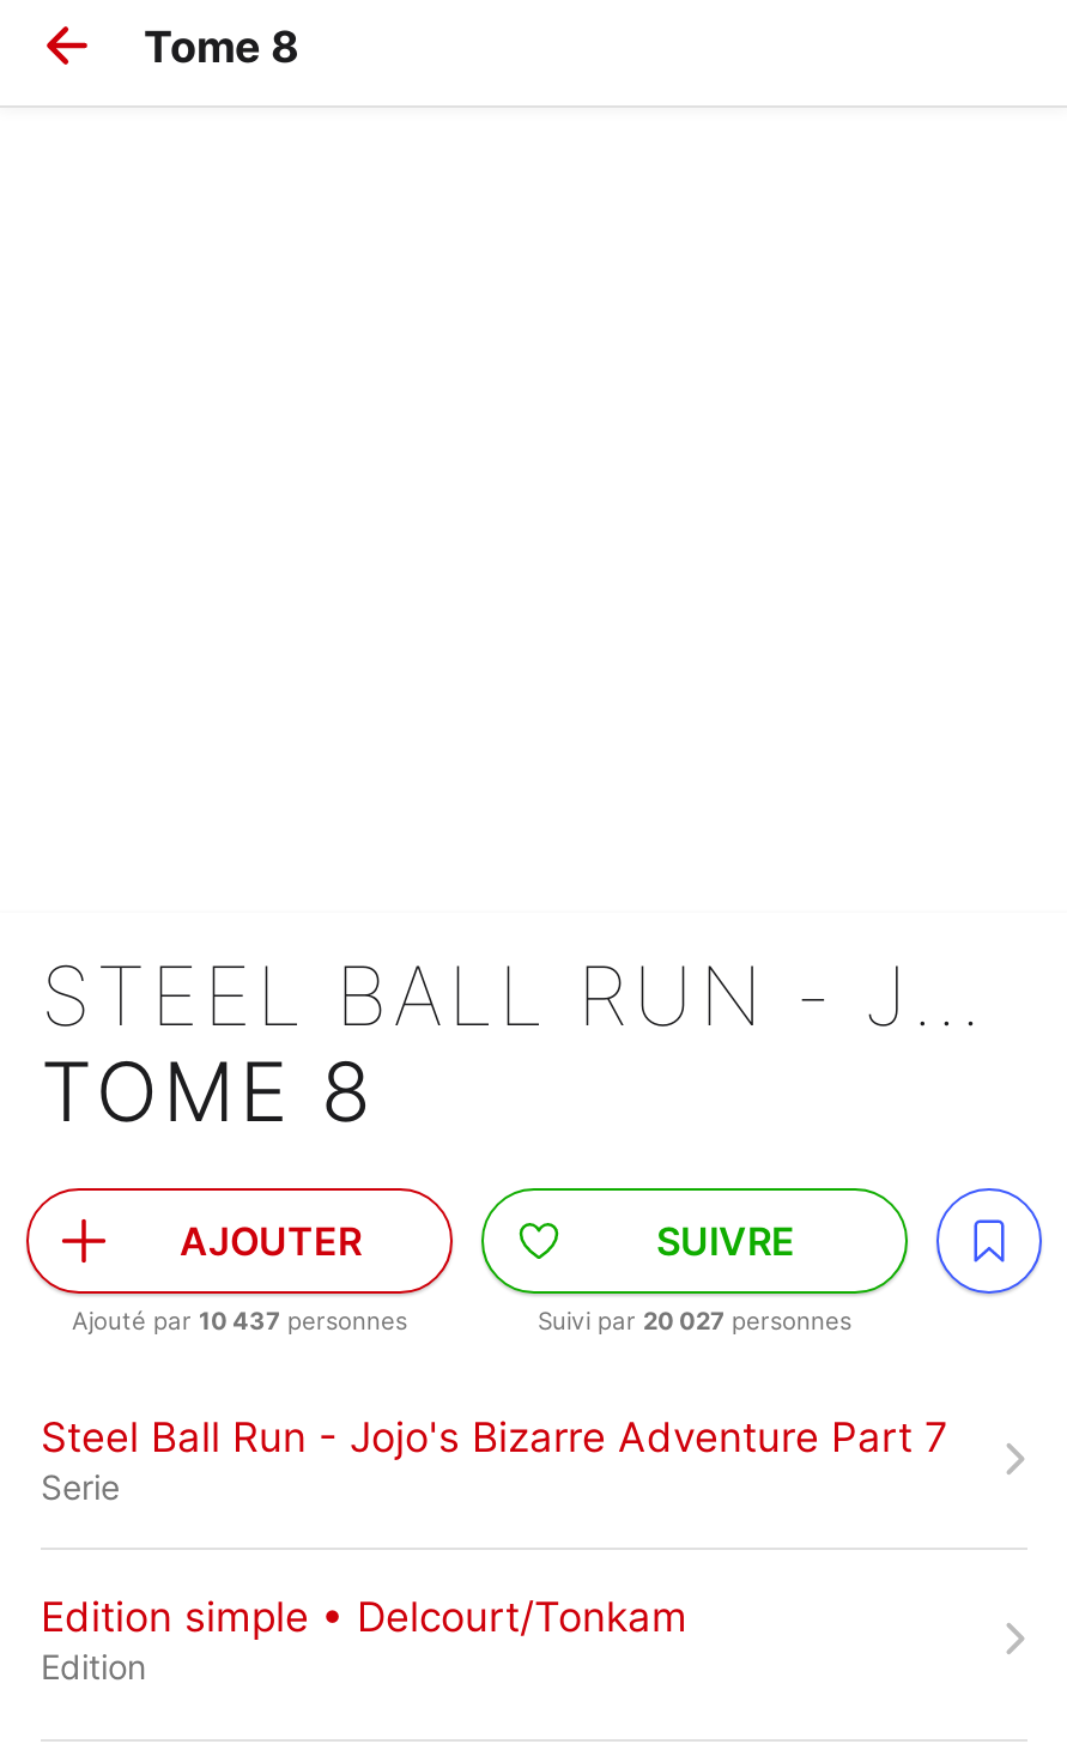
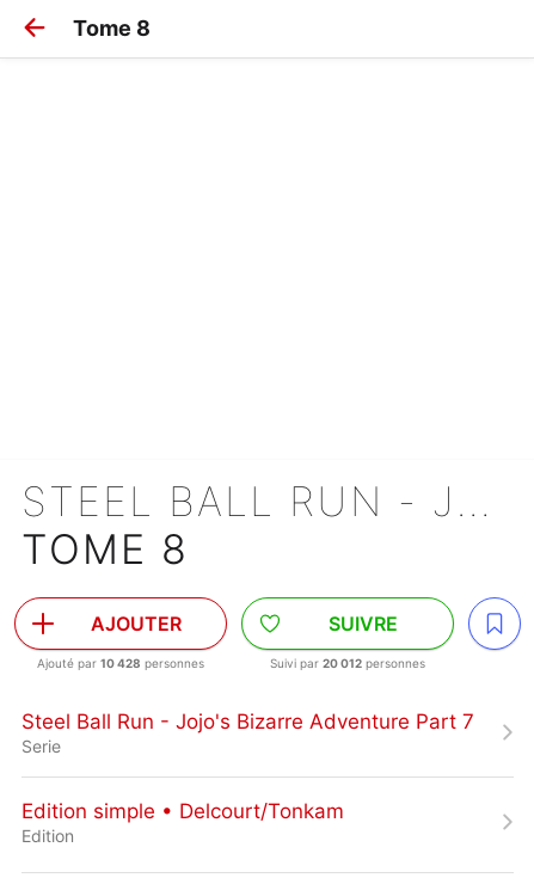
- Ajouté par 10 437 personnes
+ Ajouté par 10 428 personnes

- Suivi par 20 027 personnes
+ Suivi par 20 012 personnes
